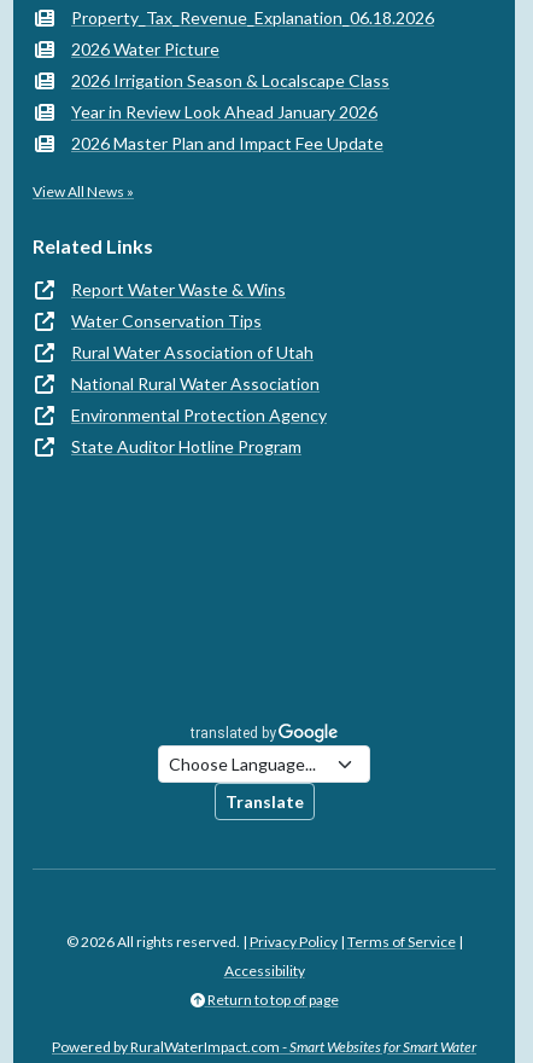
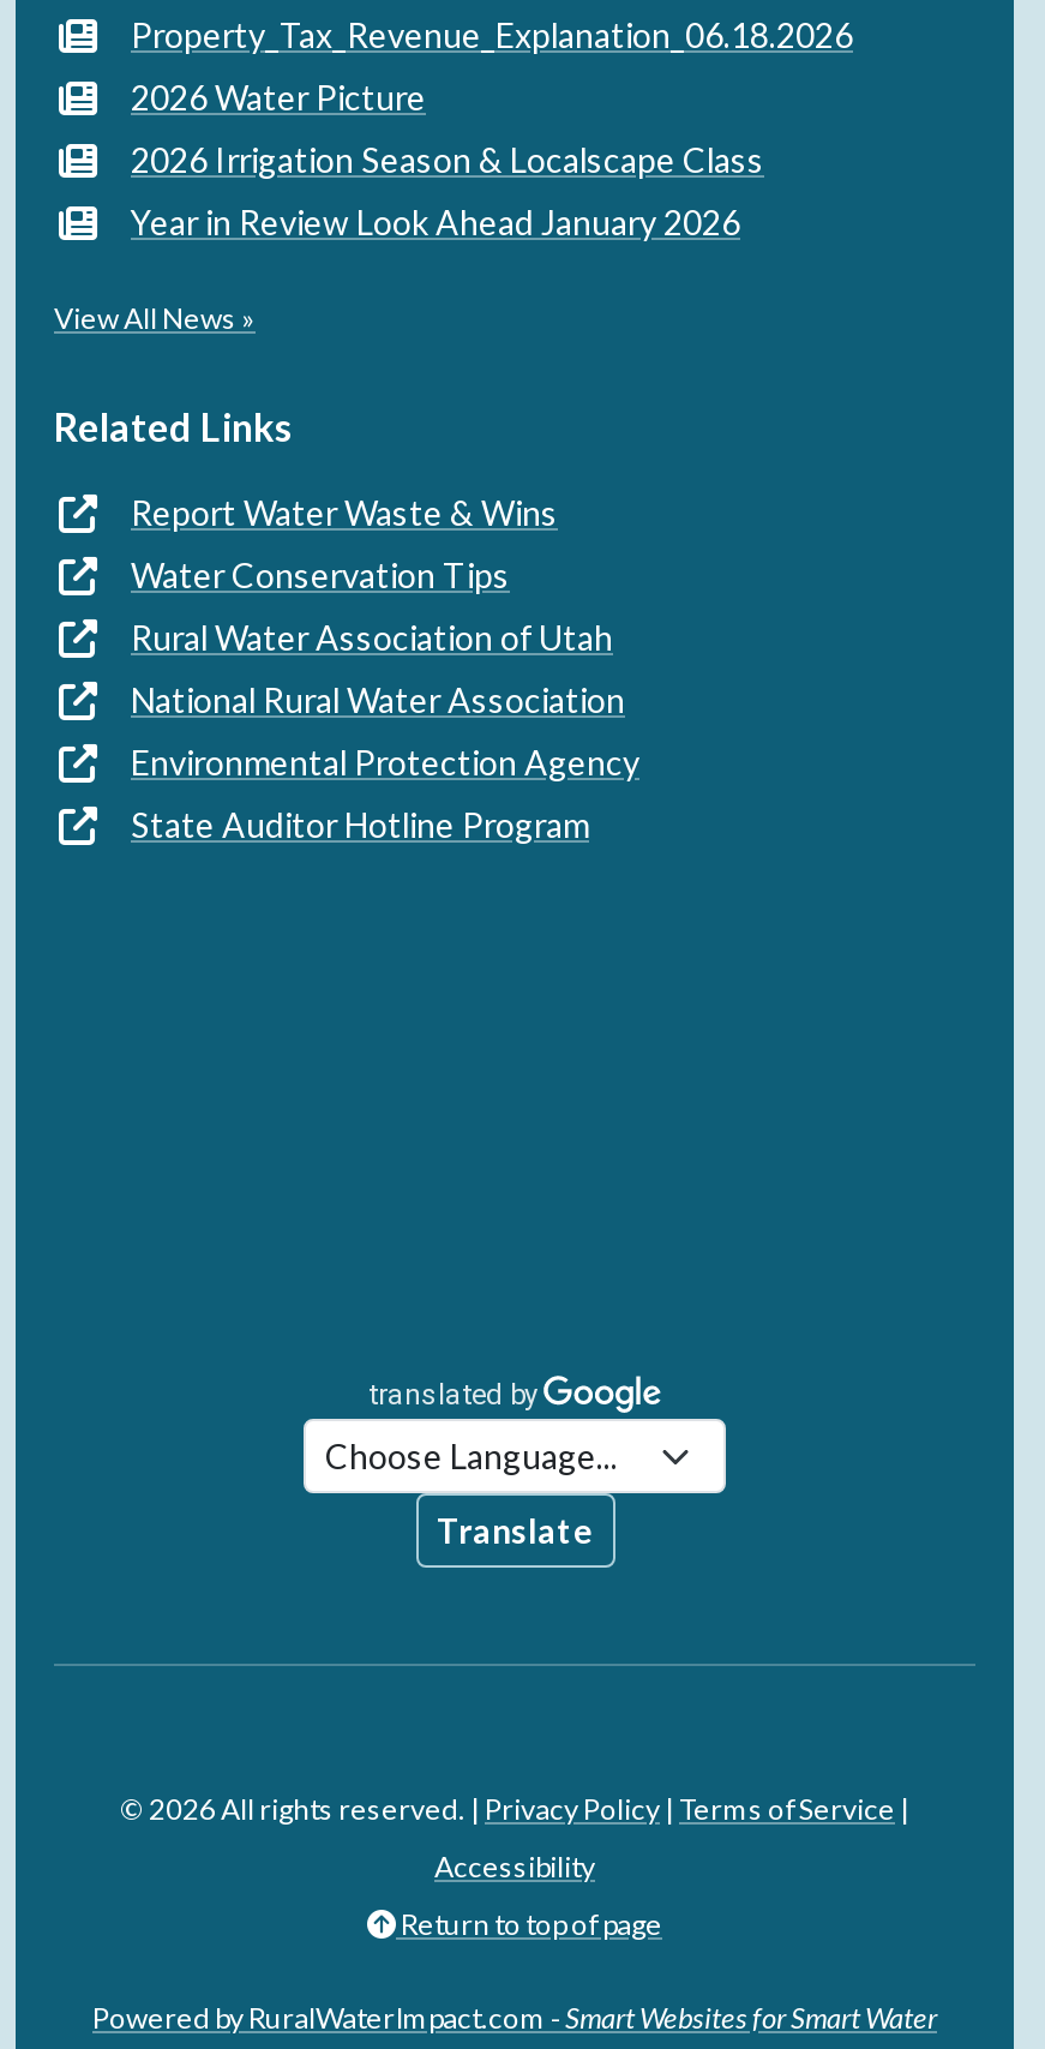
- 2026 Master Plan and Impact Fee Update
